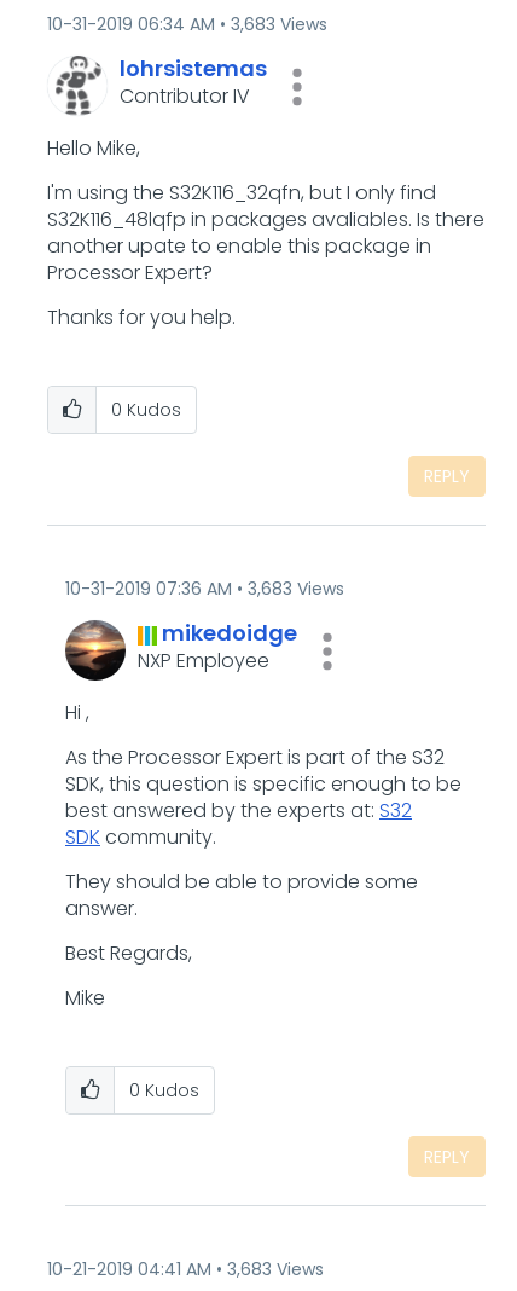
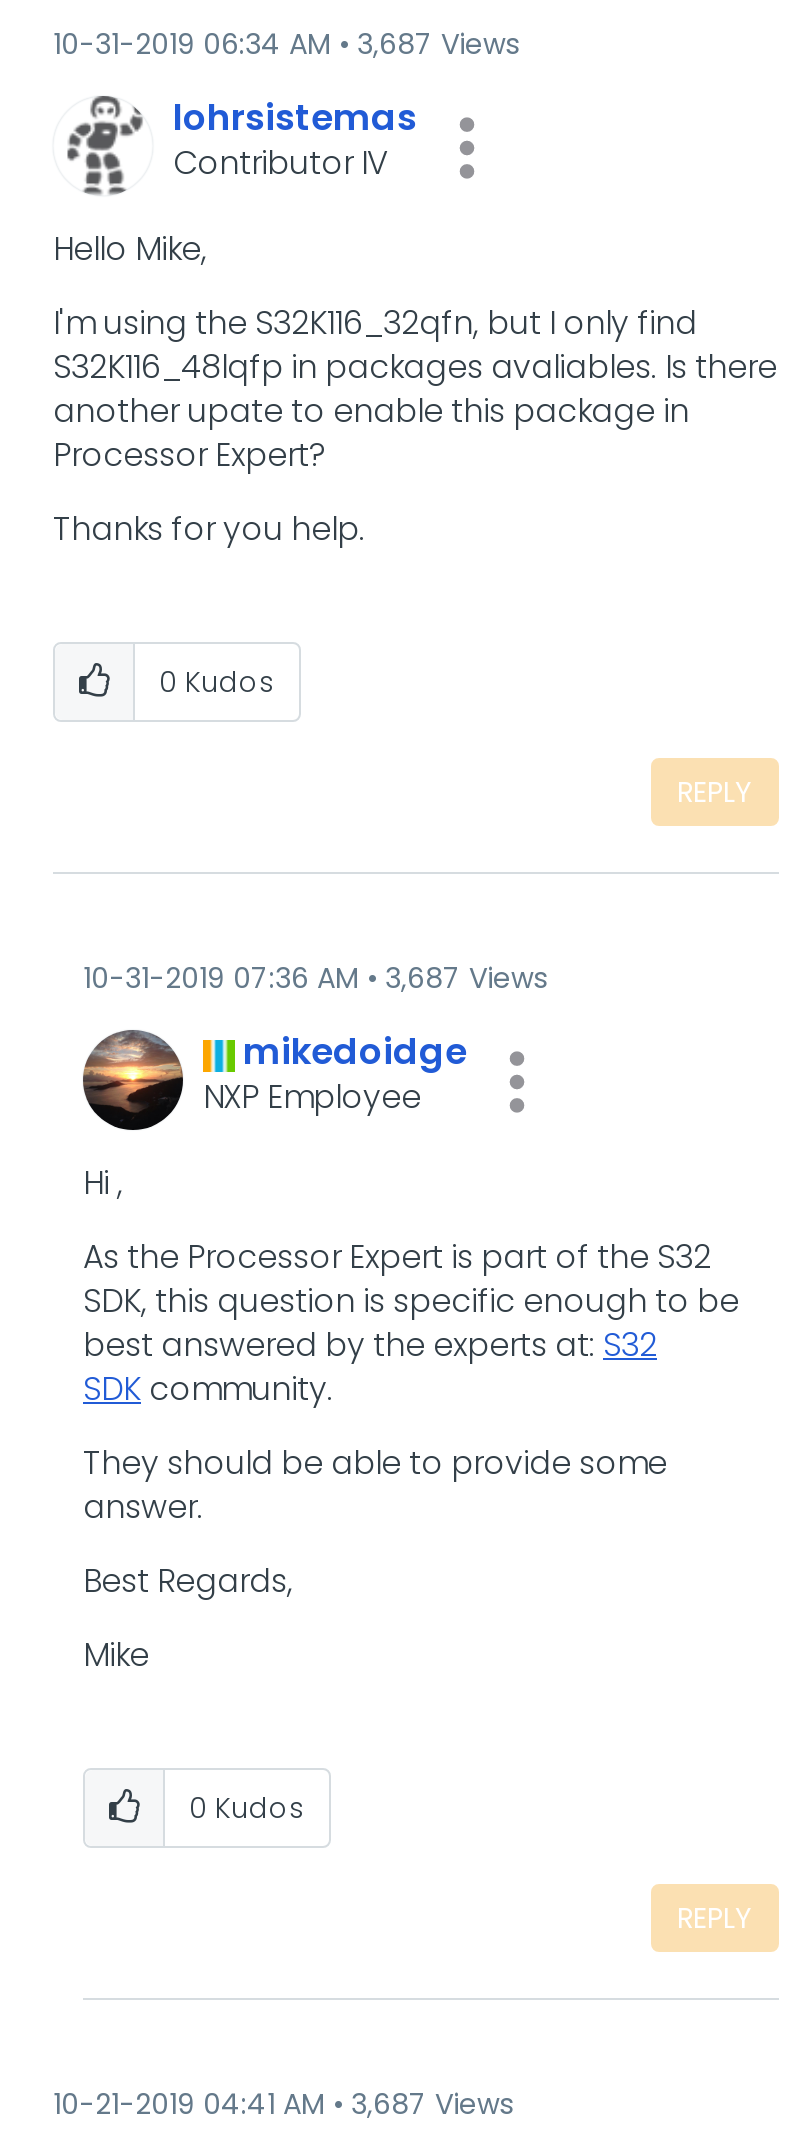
- 10-31-2019 06:34 AM 3,683 Views
+ 10-31-2019 06:34 AM 3,687 Views

- 10-31-2019 07:36 AM 3,683 Views
+ 10-31-2019 07:36 AM 3,687 Views

- 10-21-2019 04:41 AM 3,683 Views
+ 10-21-2019 04:41 AM 3,687 Views
